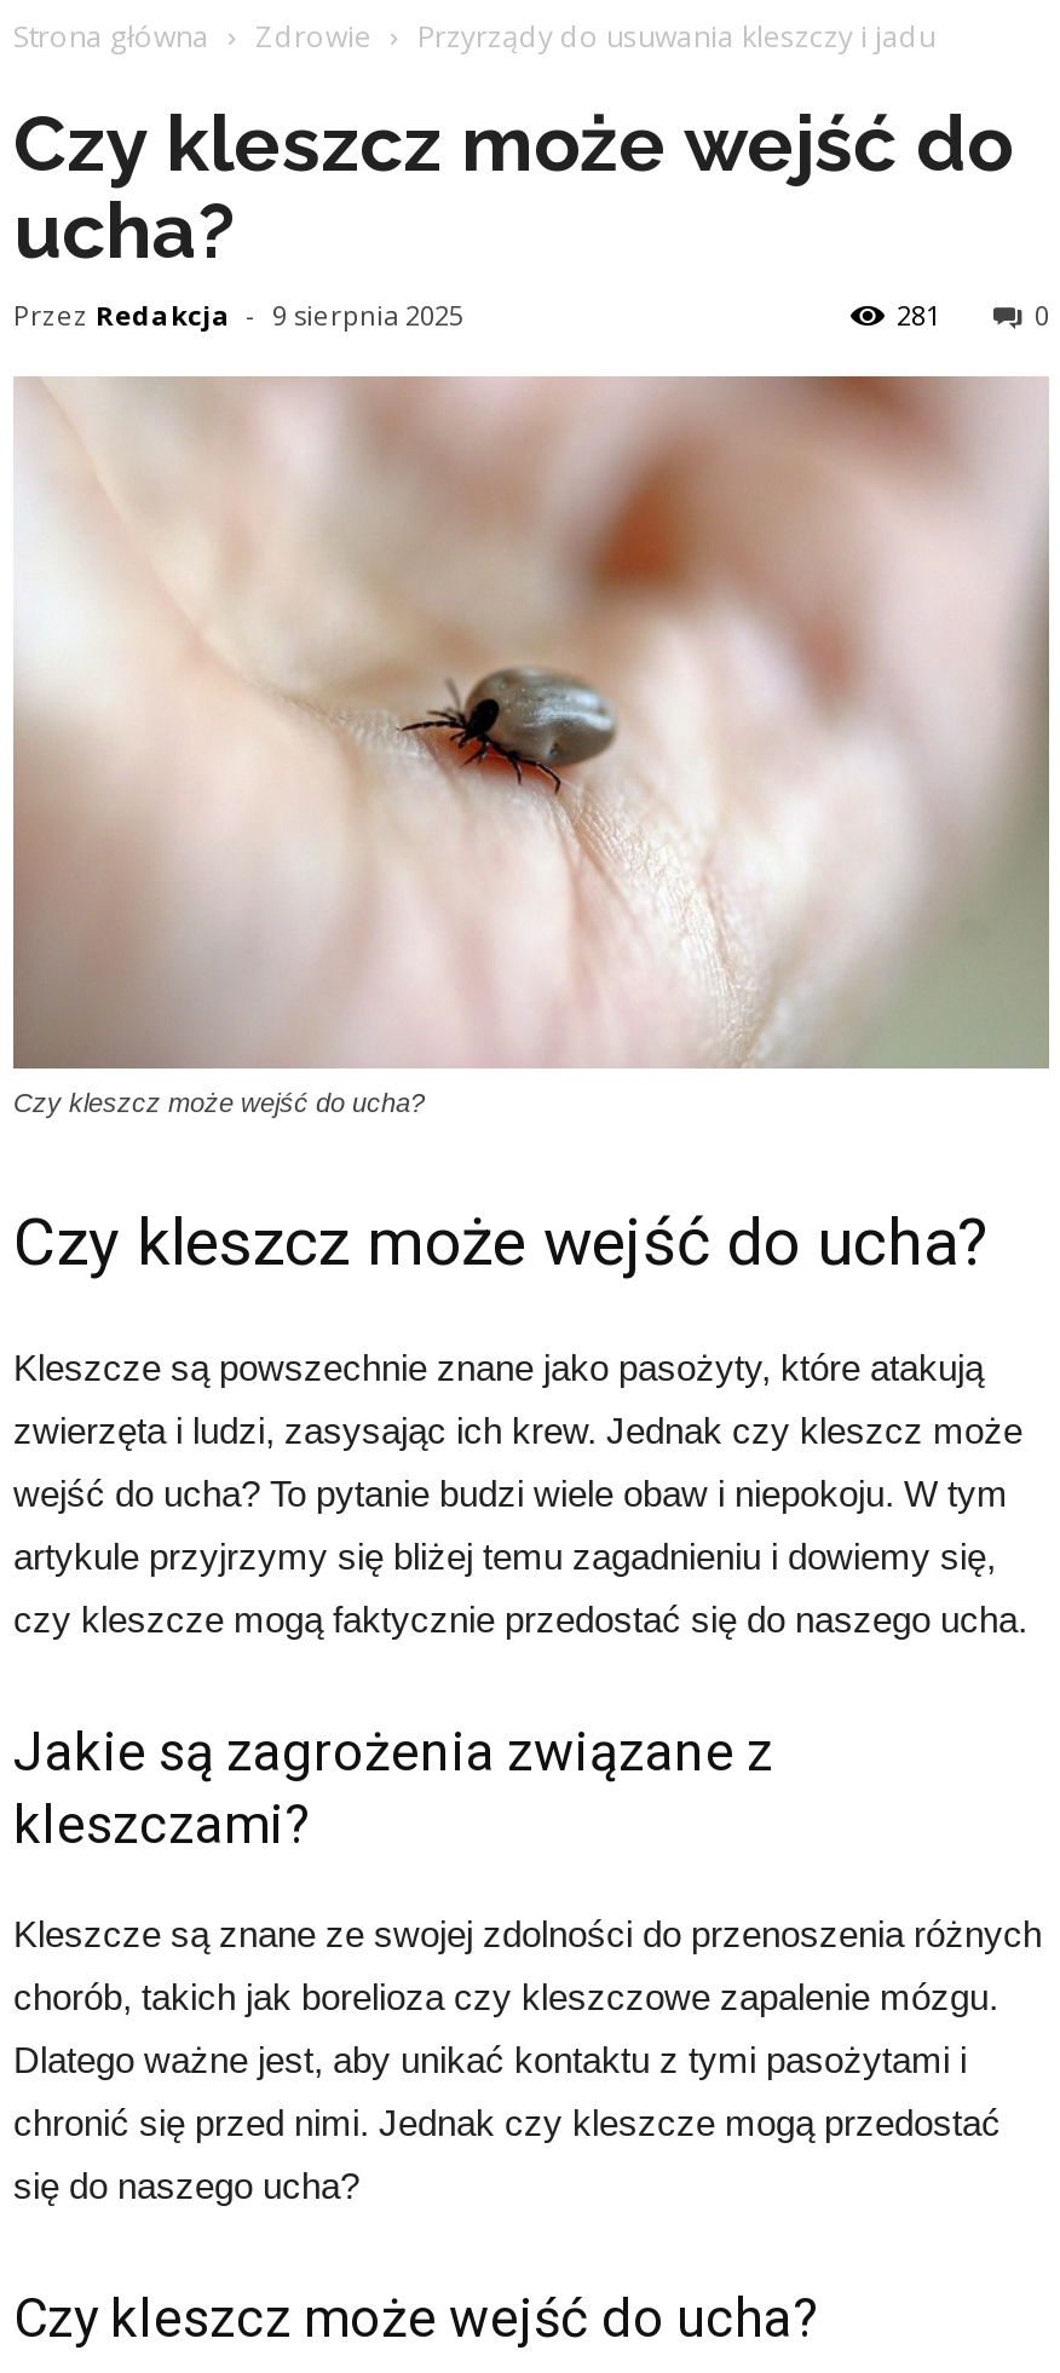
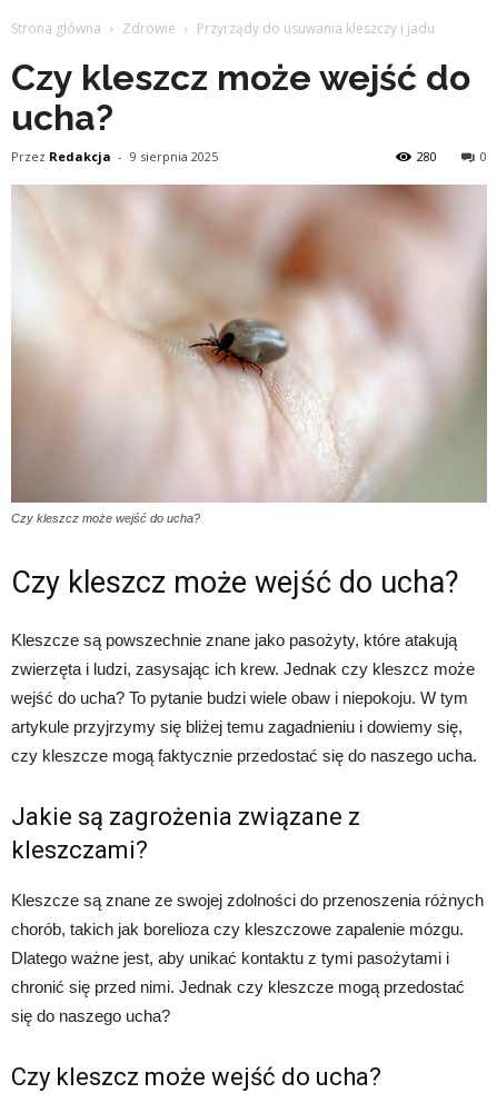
- 281
+ 280
